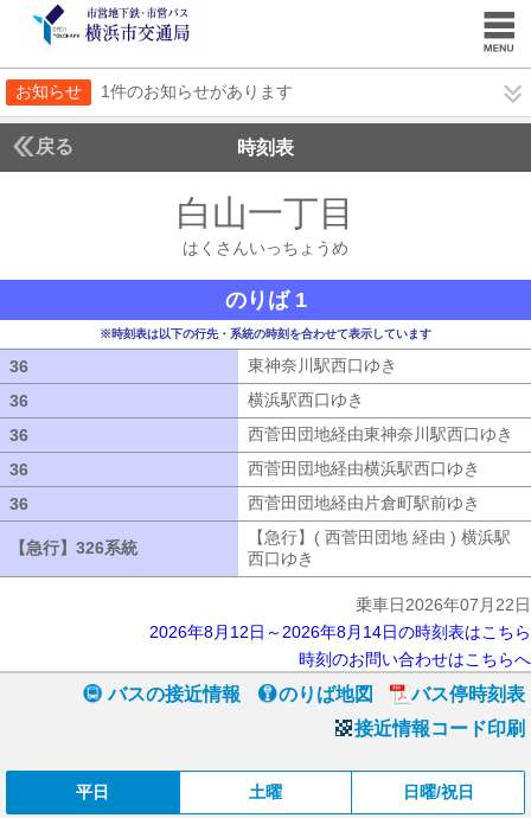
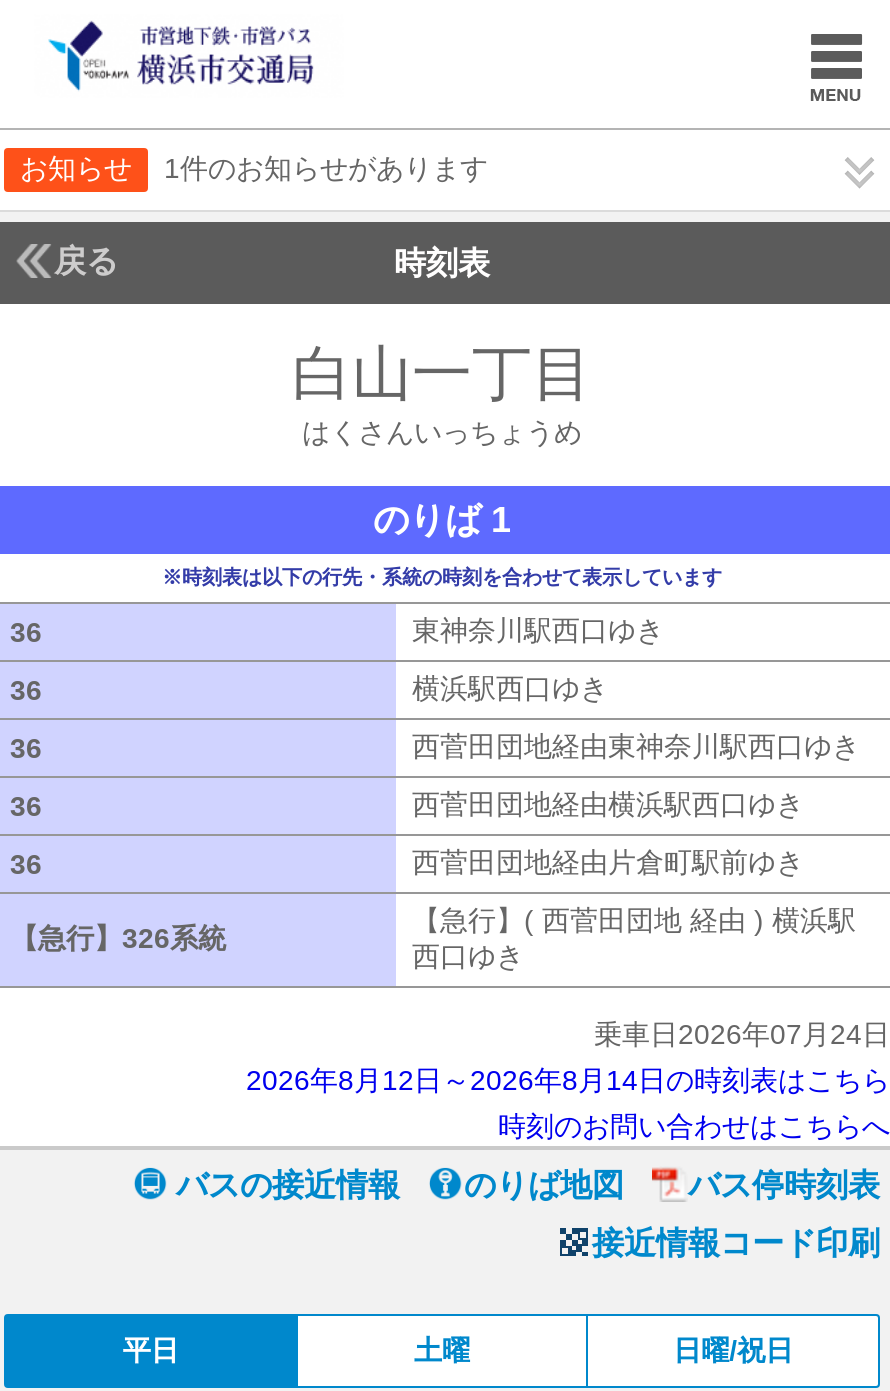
- 乗車日2026年07月22日
+ 乗車日2026年07月24日
